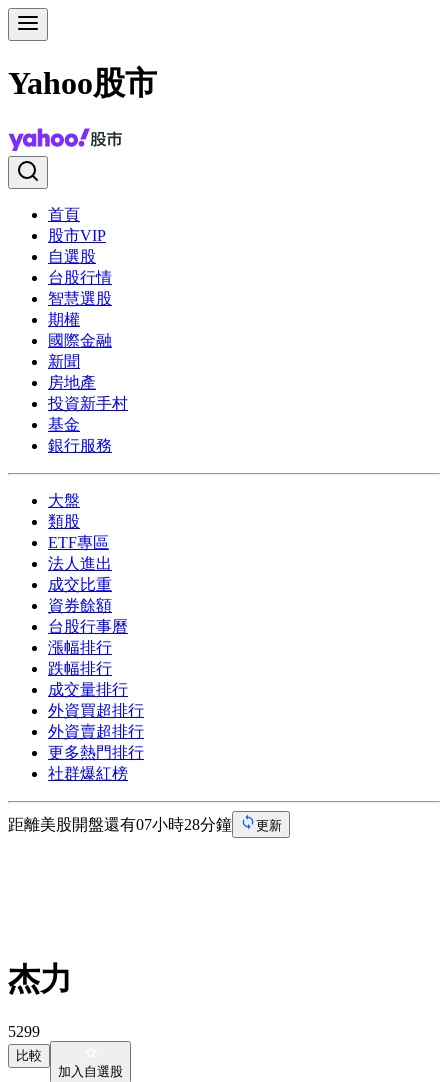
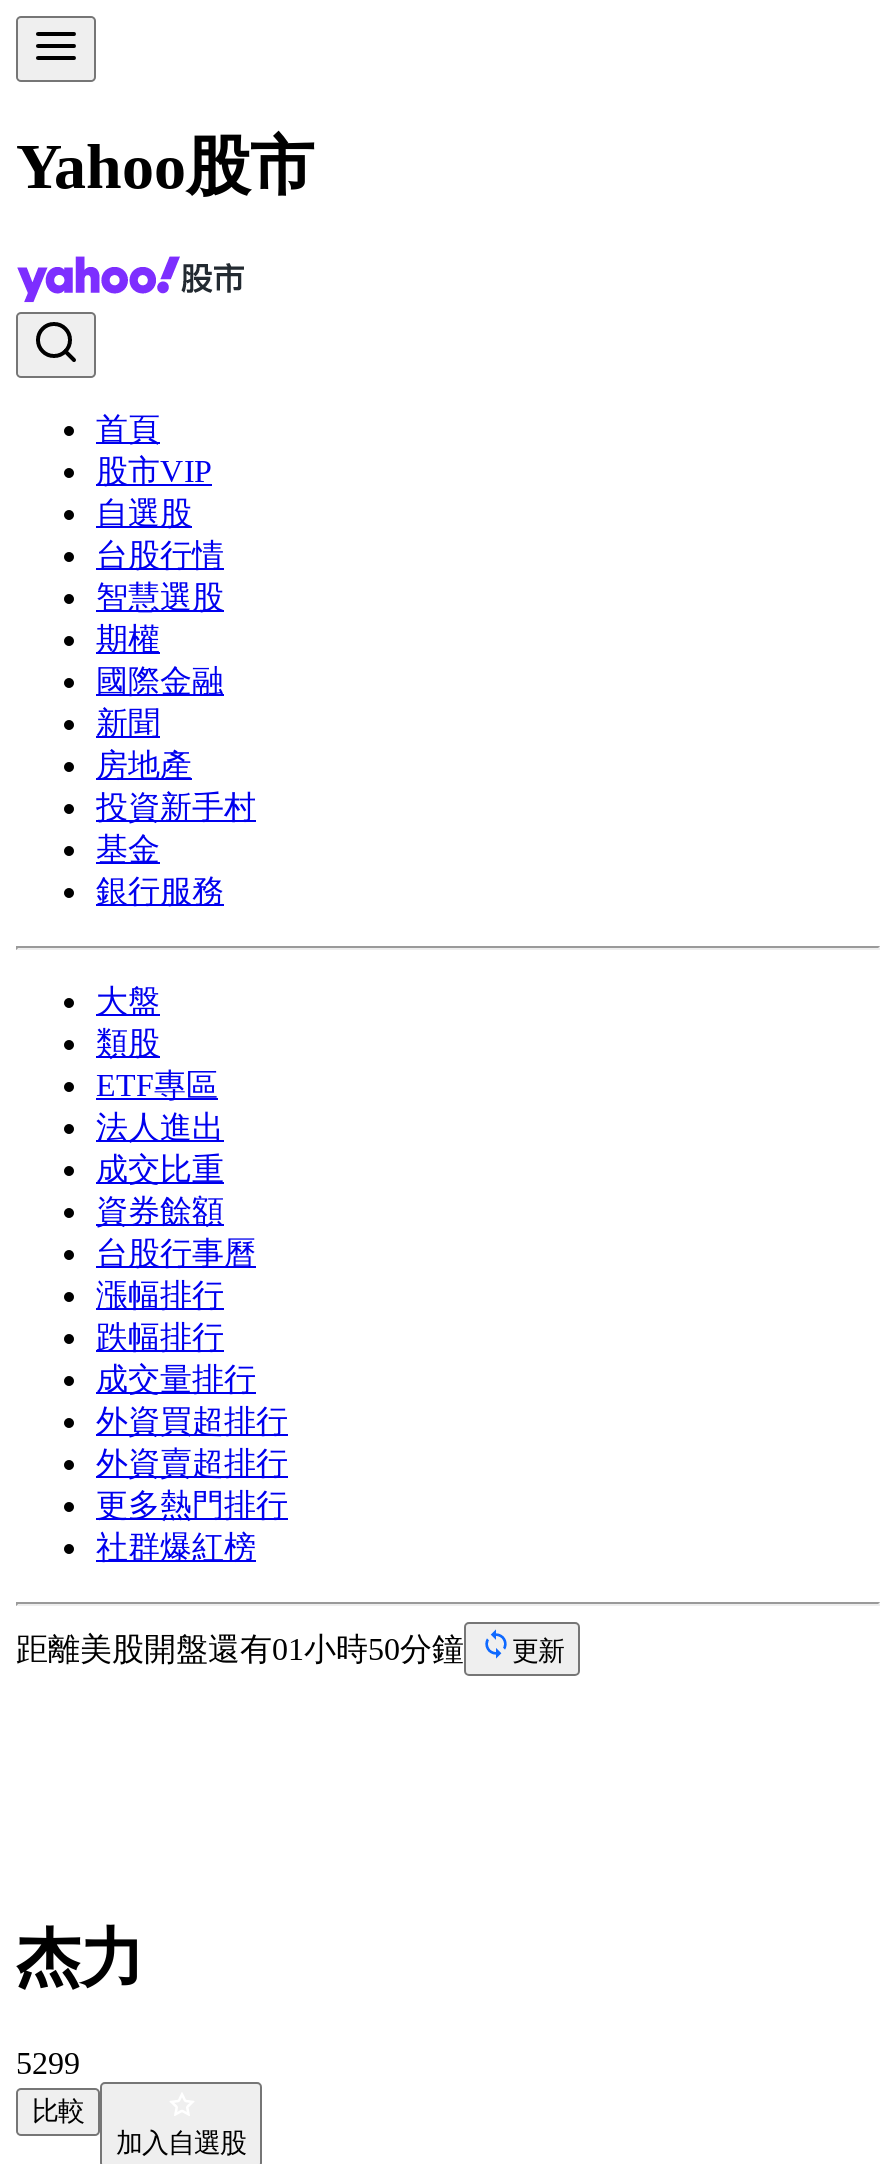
- 距離美股開盤還有07小時28分鐘
+ 距離美股開盤還有01小時50分鐘
